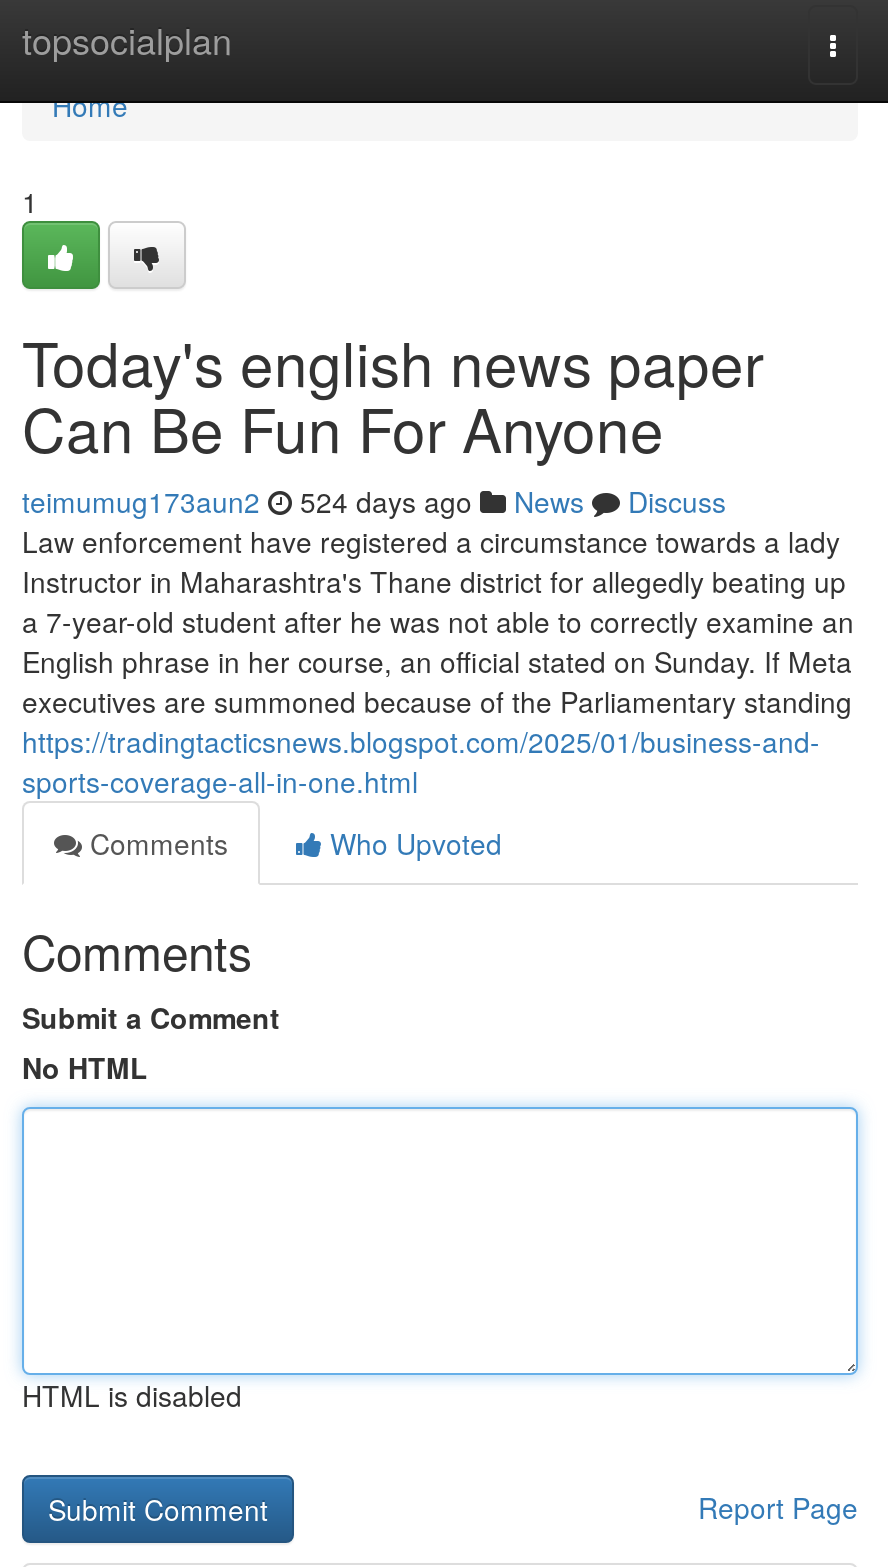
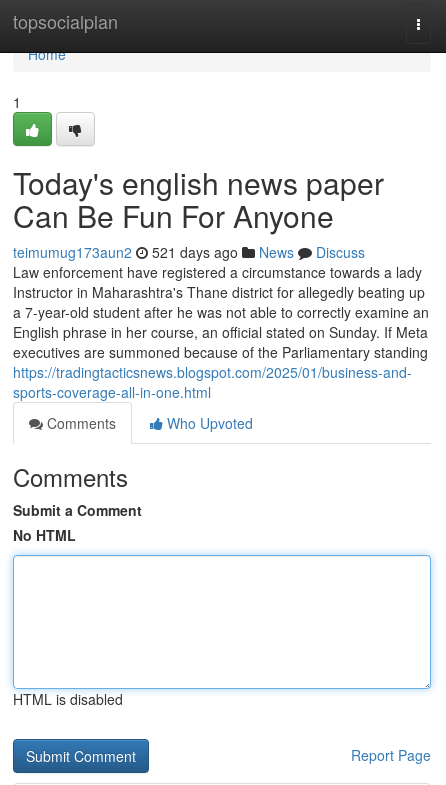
- teimumug173aun2 524 days ago News Discuss
+ teimumug173aun2 521 days ago News Discuss
